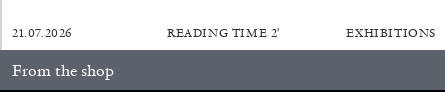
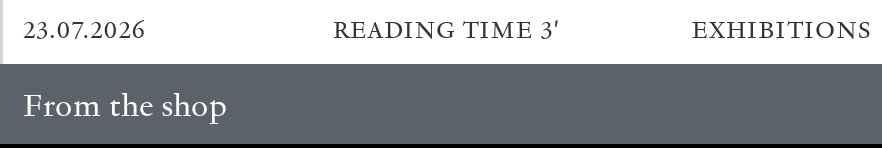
- 21.07.2026
- READING TIME 2′
+ 23.07.2026
+ READING TIME 3′
